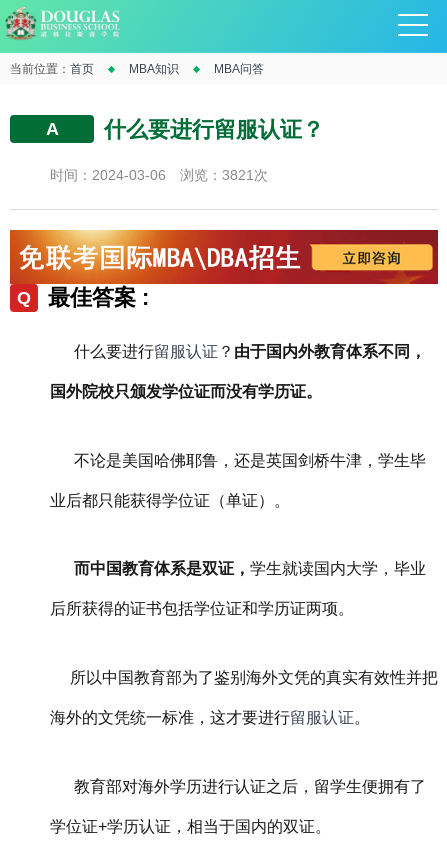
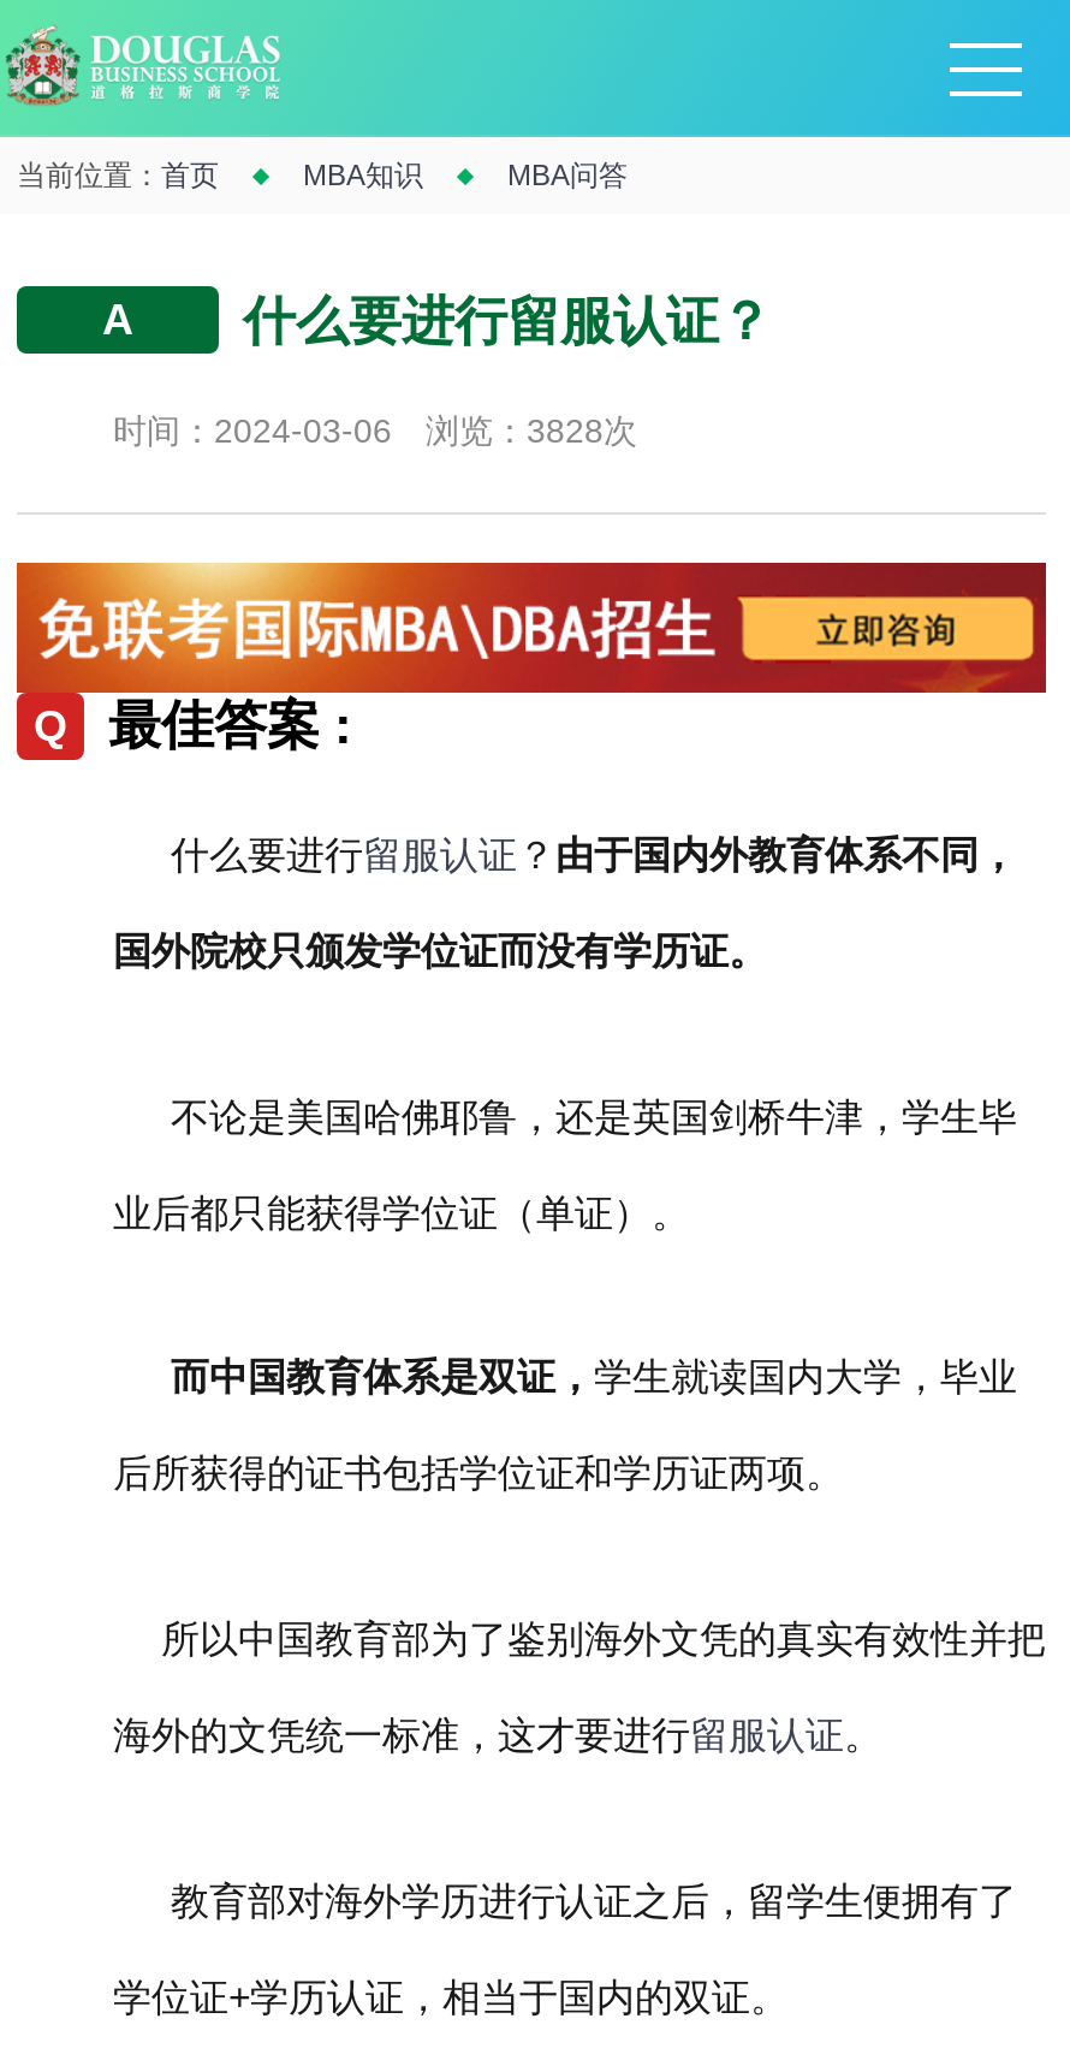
- 时间：2024-03-06 浏览：3821次
+ 时间：2024-03-06 浏览：3828次
